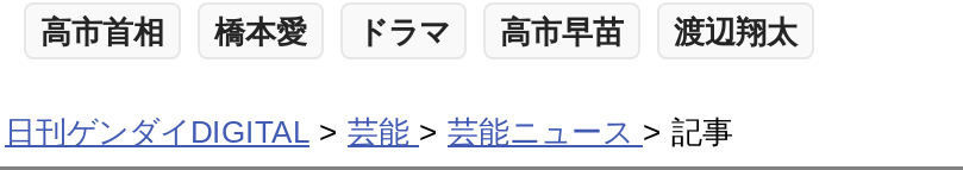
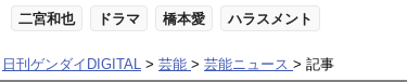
- 高市首相
- 橋本愛
+ 二宮和也

- 高市早苗
- 渡辺翔太
+ 橋本愛
+ ハラスメント
